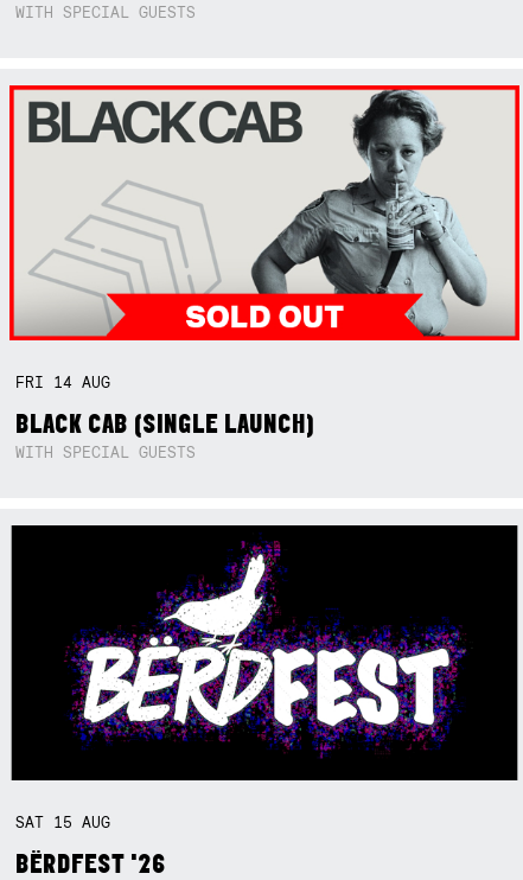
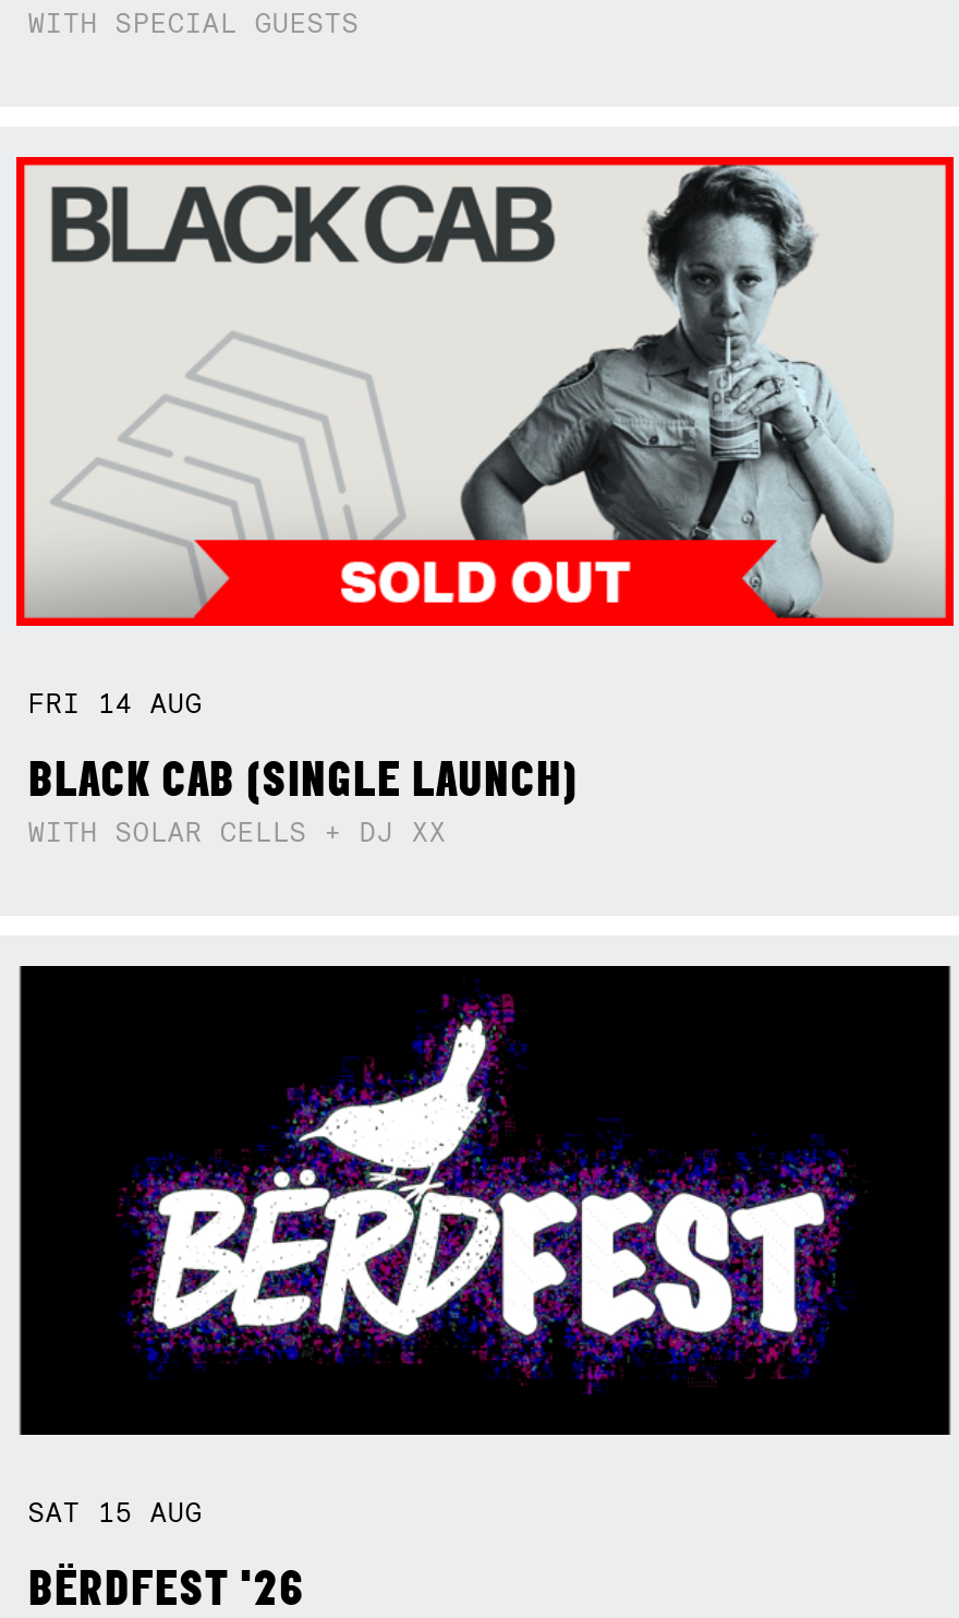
- WITH SPECIAL GUESTS
+ WITH SOLAR CELLS + DJ XX
